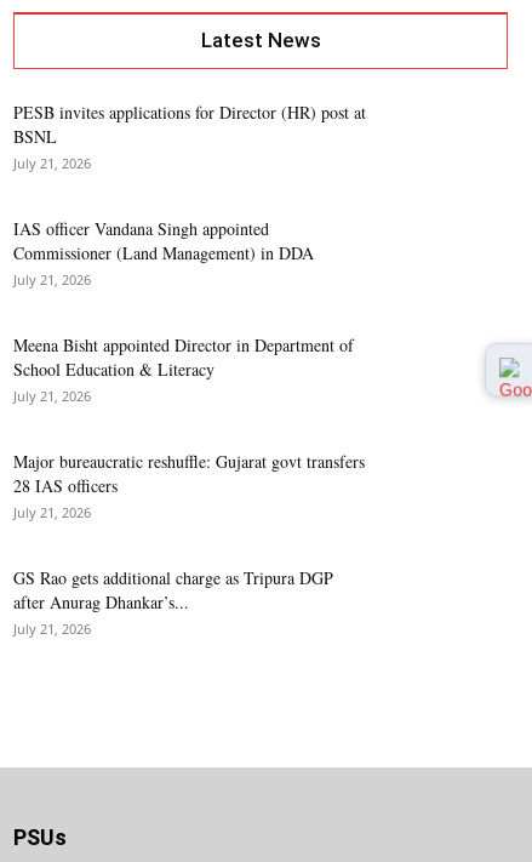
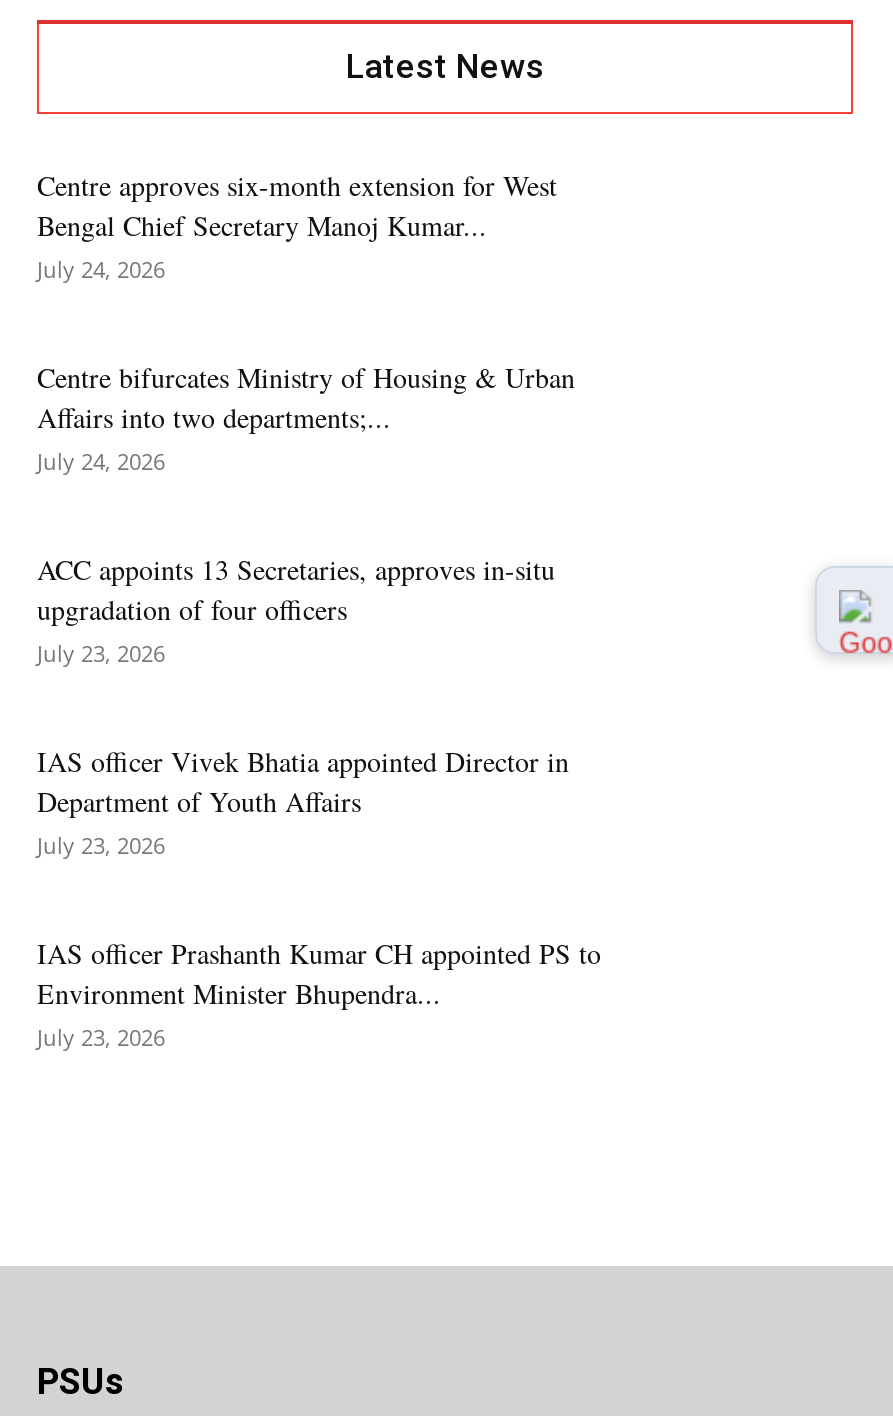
- PESB invites applications for Director (HR) post at
- BSNL
- July 21, 2026
+ Centre approves six-month extension for West
+ Bengal Chief Secretary Manoj Kumar...
+ July 24, 2026

- IAS officer Vandana Singh appointed
- Commissioner (Land Management) in DDA
- July 21, 2026
+ Centre bifurcates Ministry of Housing & Urban
+ Affairs into two departments;...
+ July 24, 2026

- Meena Bisht appointed Director in Department of
- School Education & Literacy
- July 21, 2026
+ ACC appoints 13 Secretaries, approves in-situ
+ upgradation of four officers
+ July 23, 2026

- Major bureaucratic reshuffle: Gujarat govt transfers
- 28 IAS officers
- July 21, 2026
+ IAS officer Vivek Bhatia appointed Director in
+ Department of Youth Affairs
+ July 23, 2026

- GS Rao gets additional charge as Tripura DGP
- after Anurag Dhankar’s...
- July 21, 2026
+ IAS officer Prashanth Kumar CH appointed PS to
+ Environment Minister Bhupendra...
+ July 23, 2026
